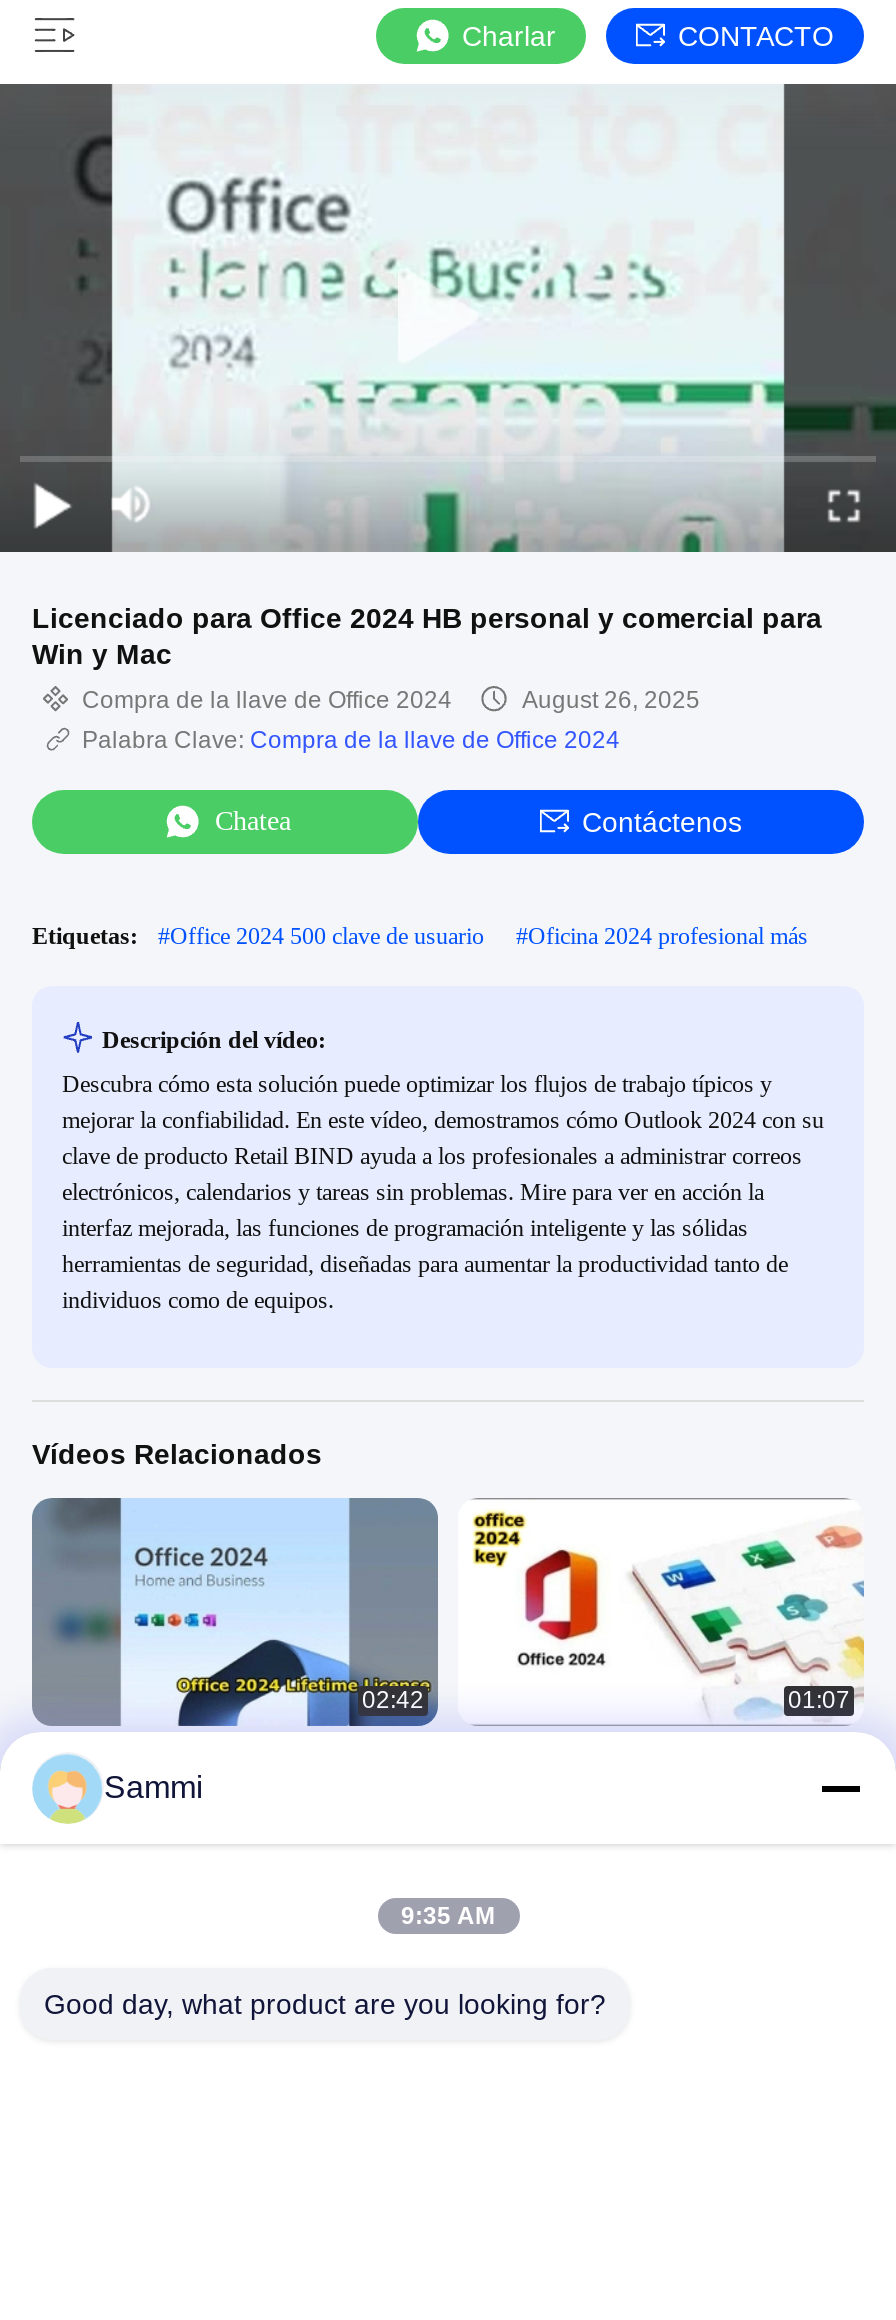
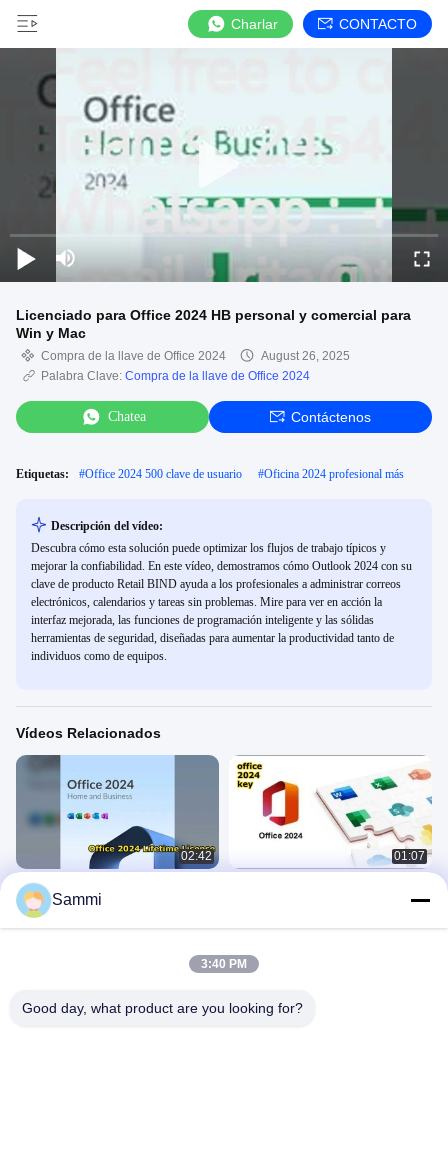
- 9:35 AM
+ 3:40 PM
